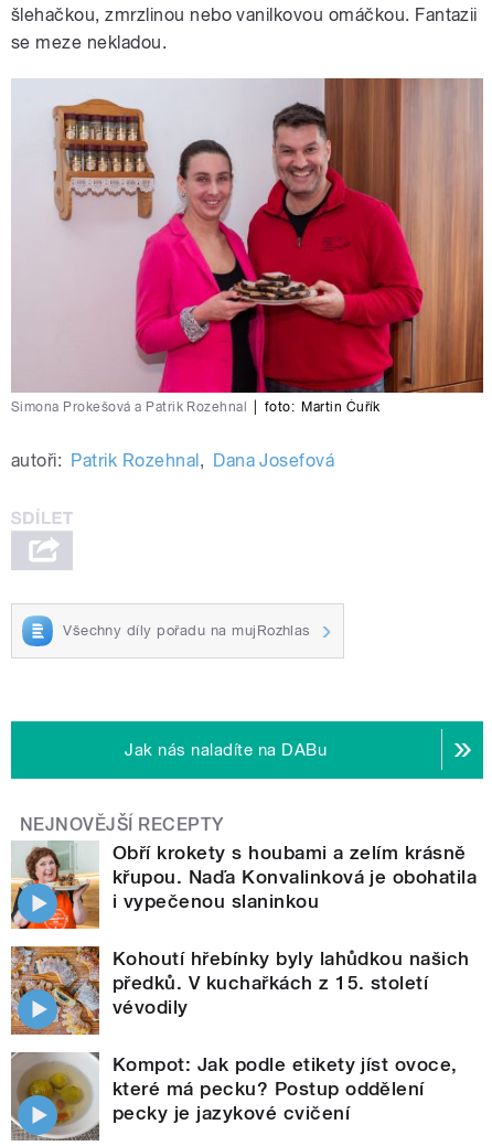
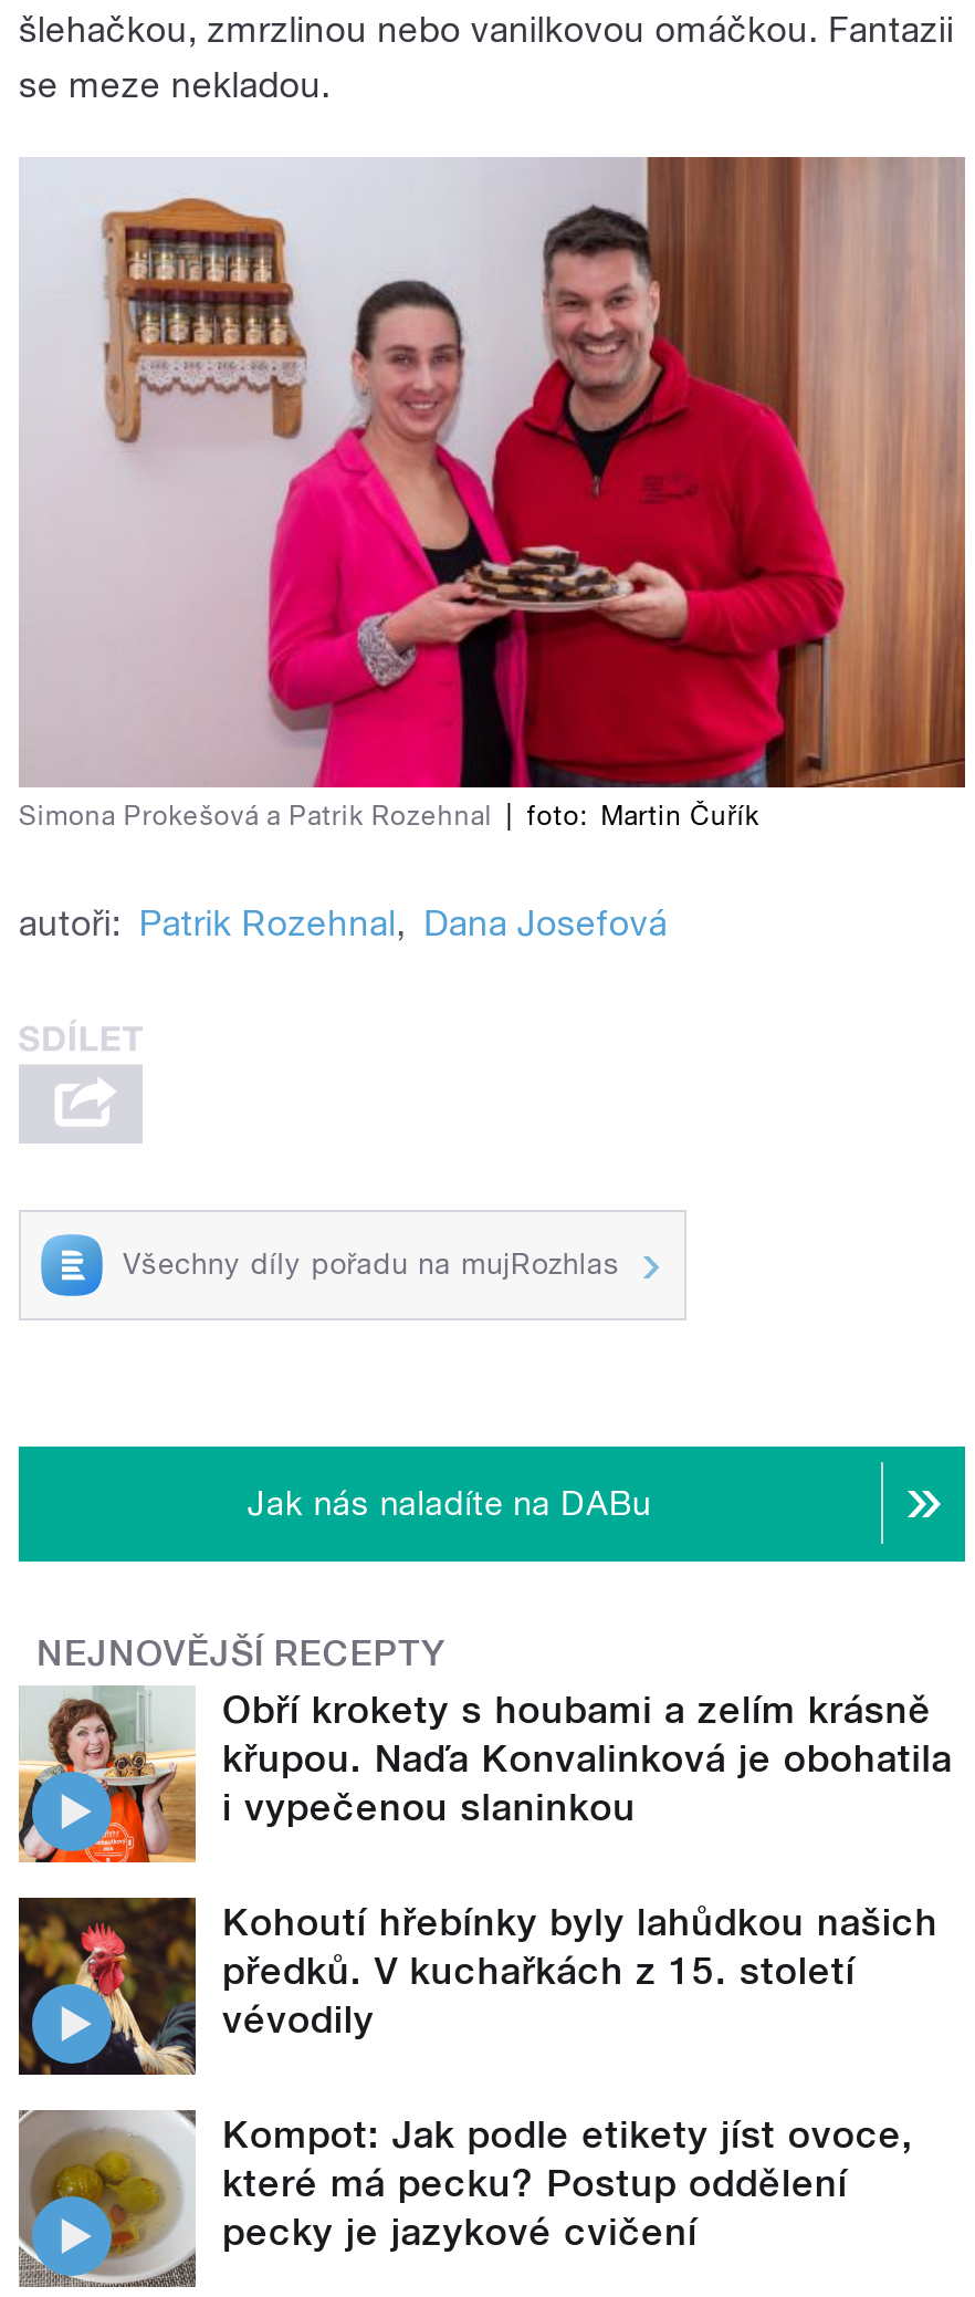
- [image]
+ [image]
